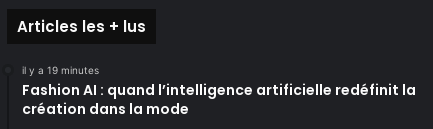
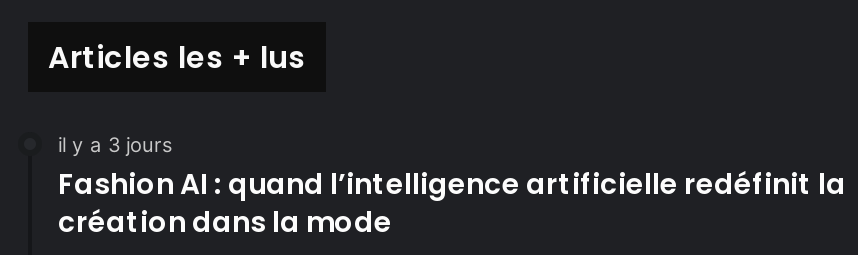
- il y a 19 minutes
+ il y a 3 jours
